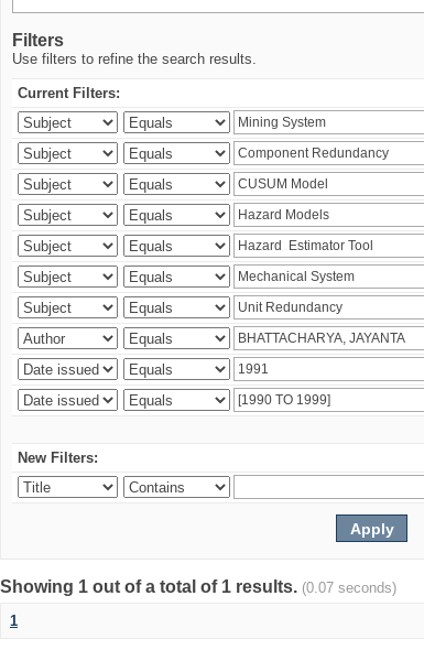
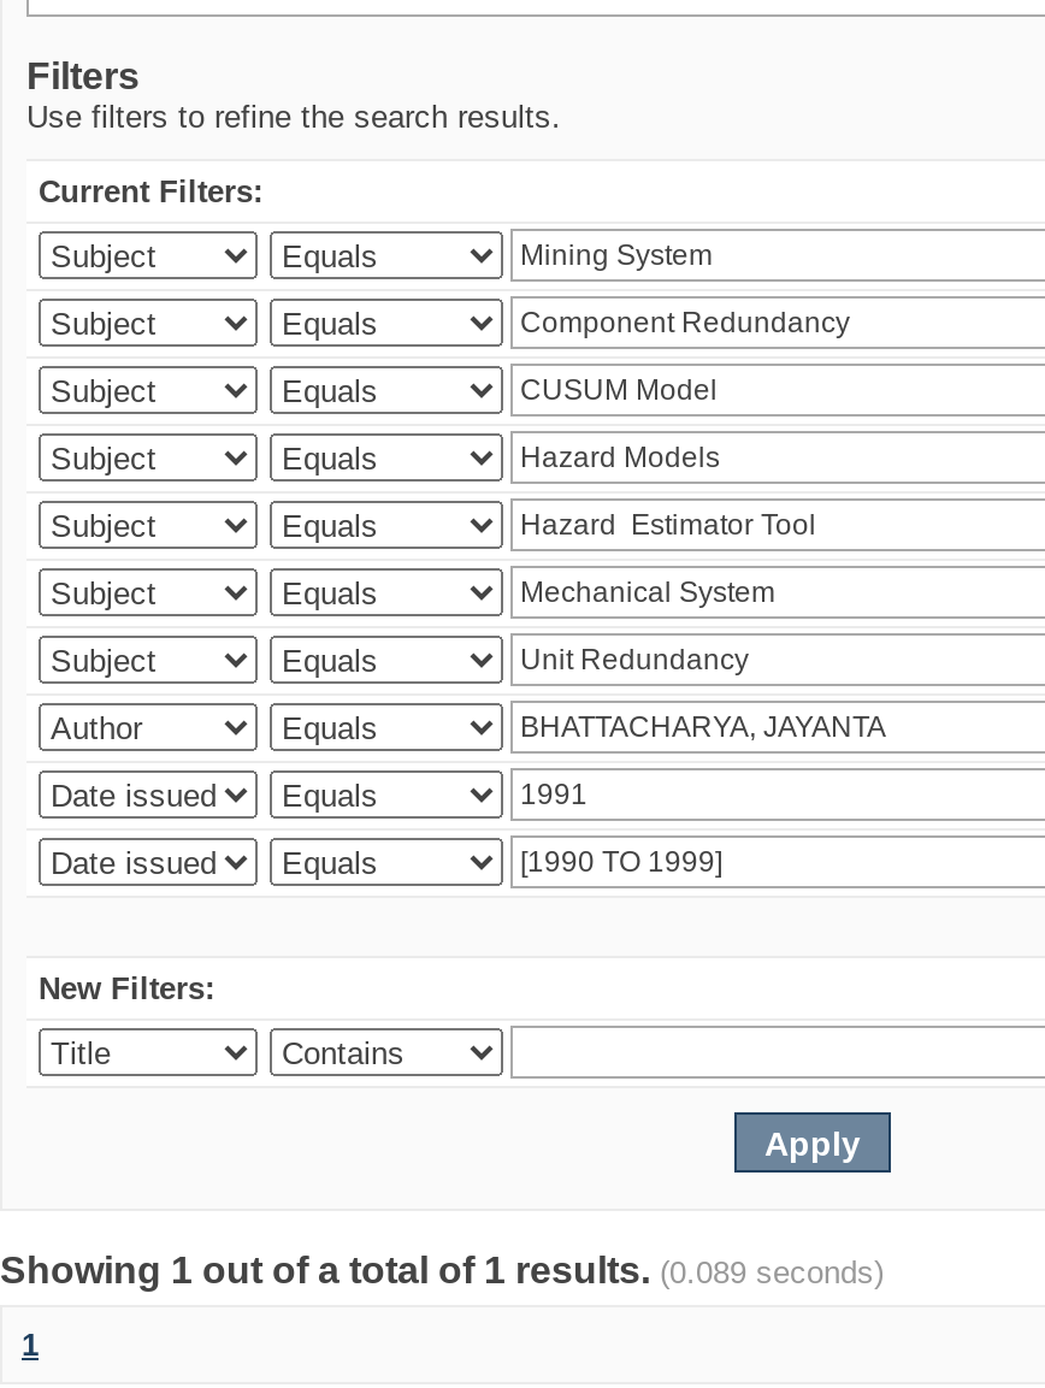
- Showing 1 out of a total of 1 results. (0.07 seconds)
+ Showing 1 out of a total of 1 results. (0.089 seconds)
